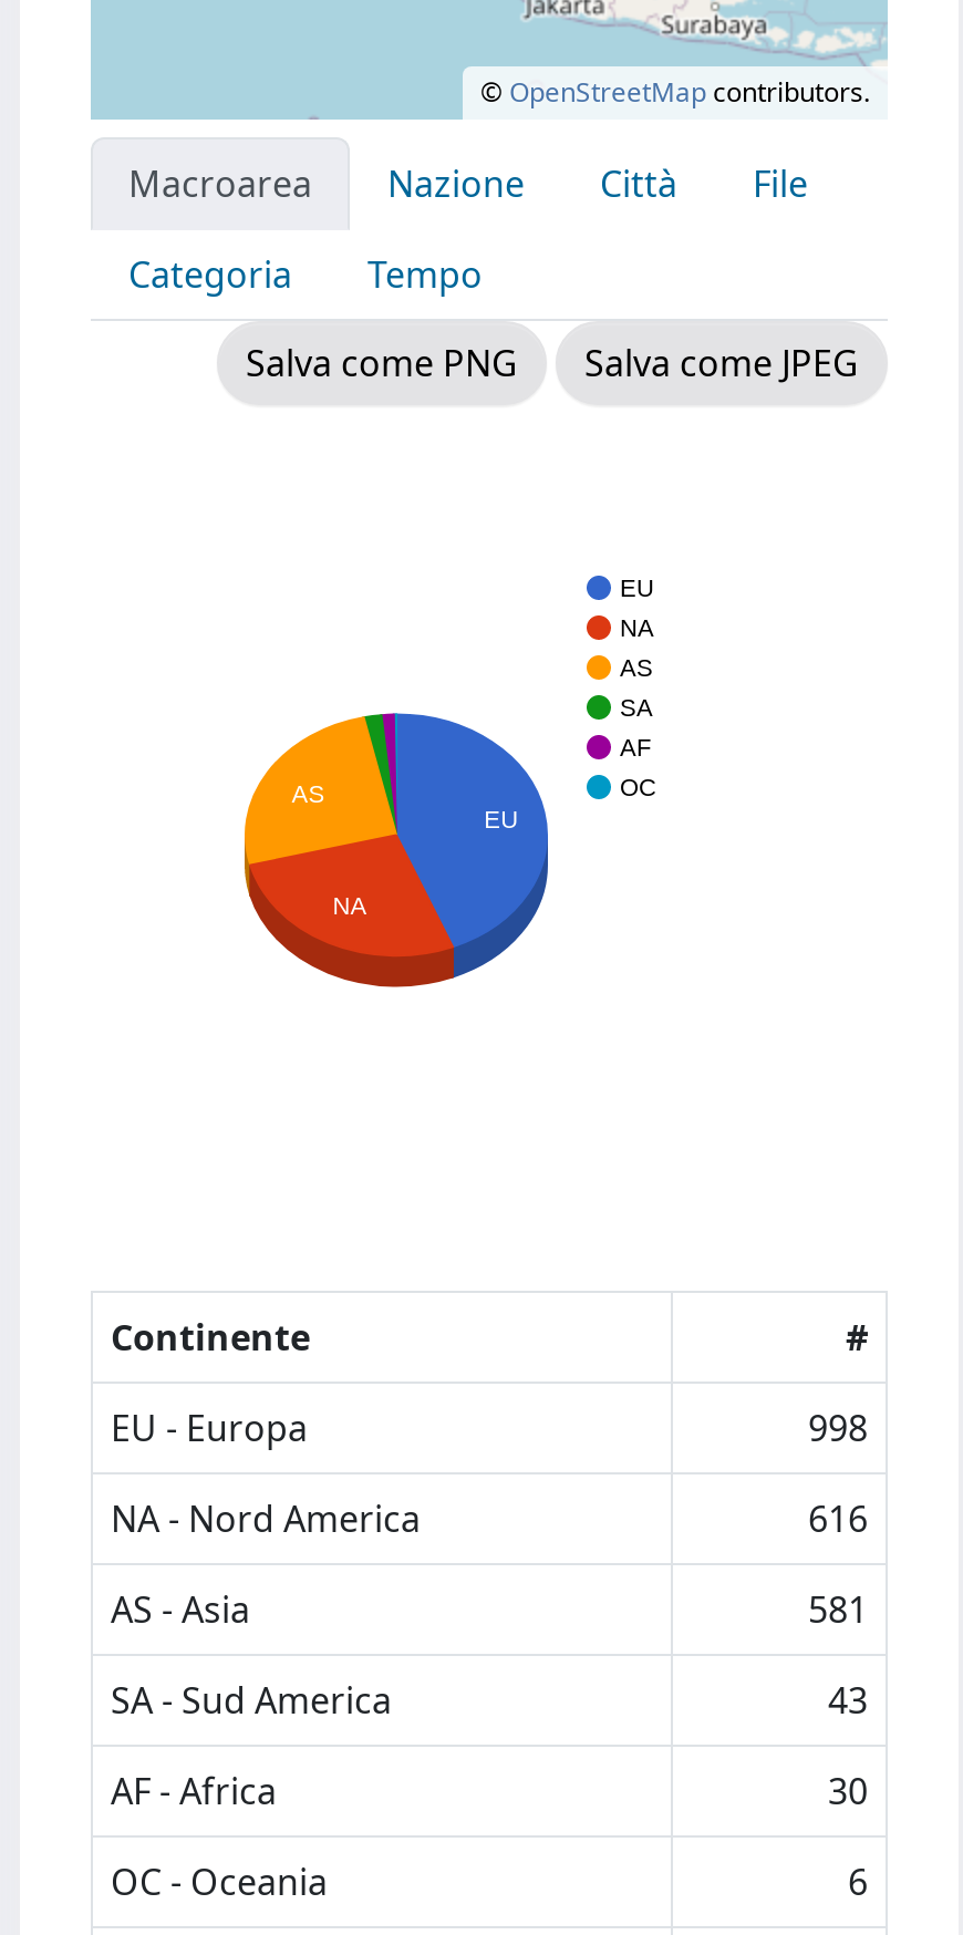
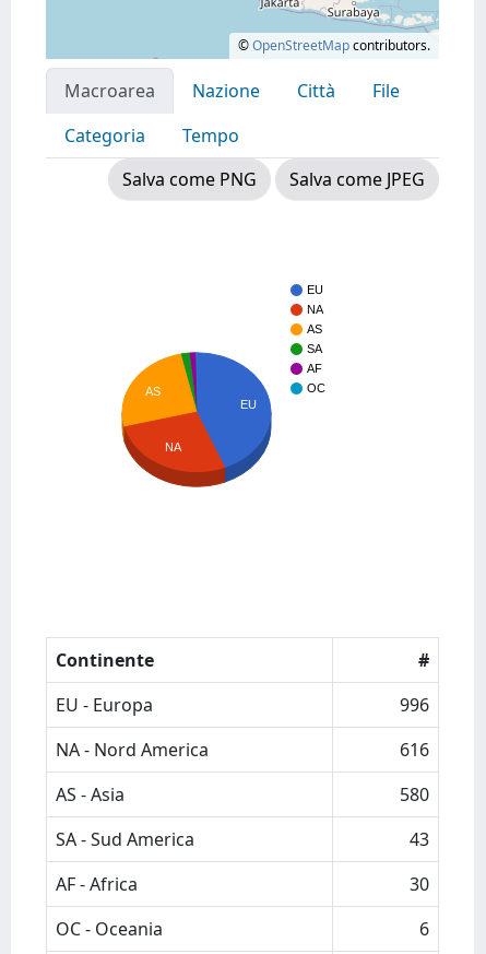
- 998
+ 996

- 581
+ 580
